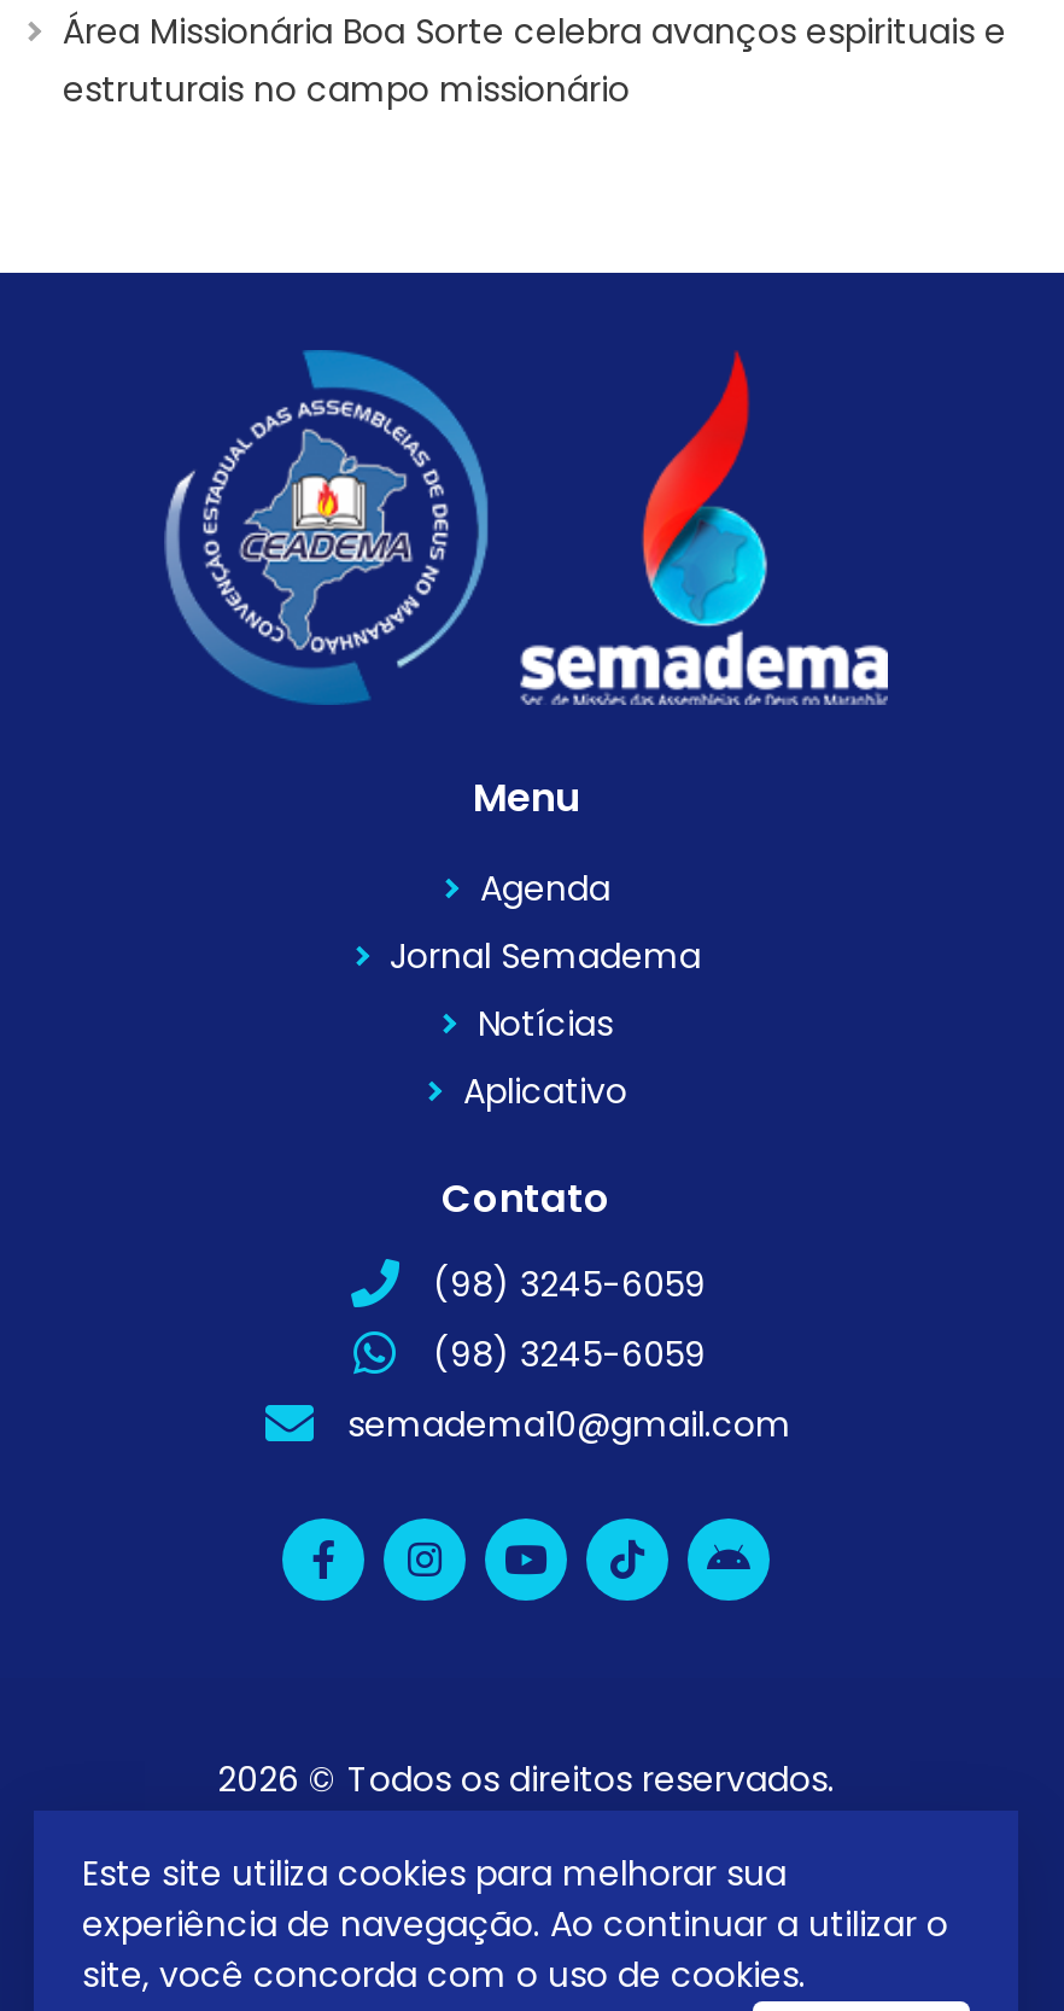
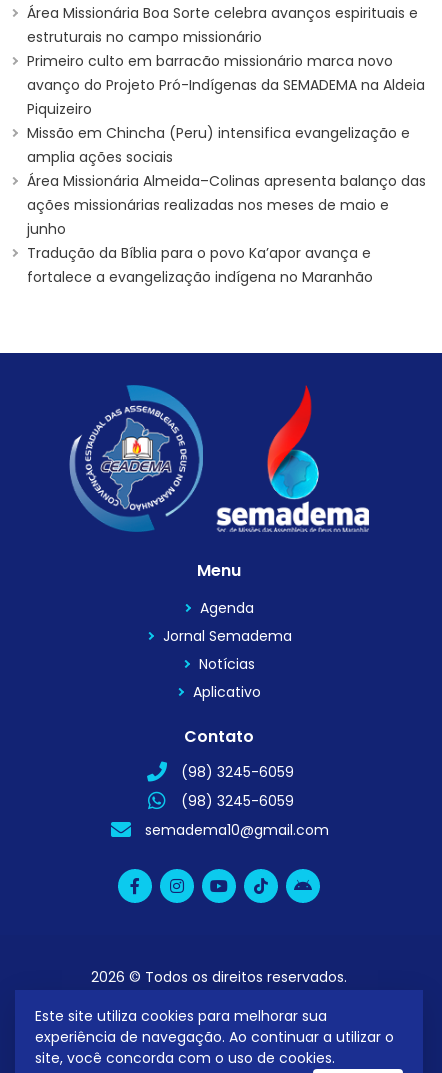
+ Primeiro culto em barracão missionário marca novo
+ avanço do Projeto Pró-Indígenas da SEMADEMA na Aldeia
+ Piquizeiro
+ Missão em Chincha (Peru) intensifica evangelização e
+ amplia ações sociais
+ Área Missionária Almeida–Colinas apresenta balanço das
+ ações missionárias realizadas nos meses de maio e
+ junho
+ Tradução da Bíblia para o povo Ka’apor avança e
+ fortalece a evangelização indígena no Maranhão
